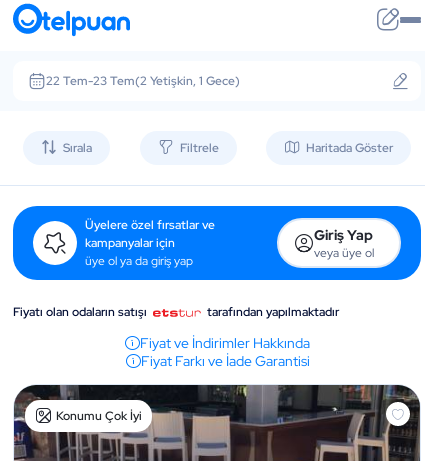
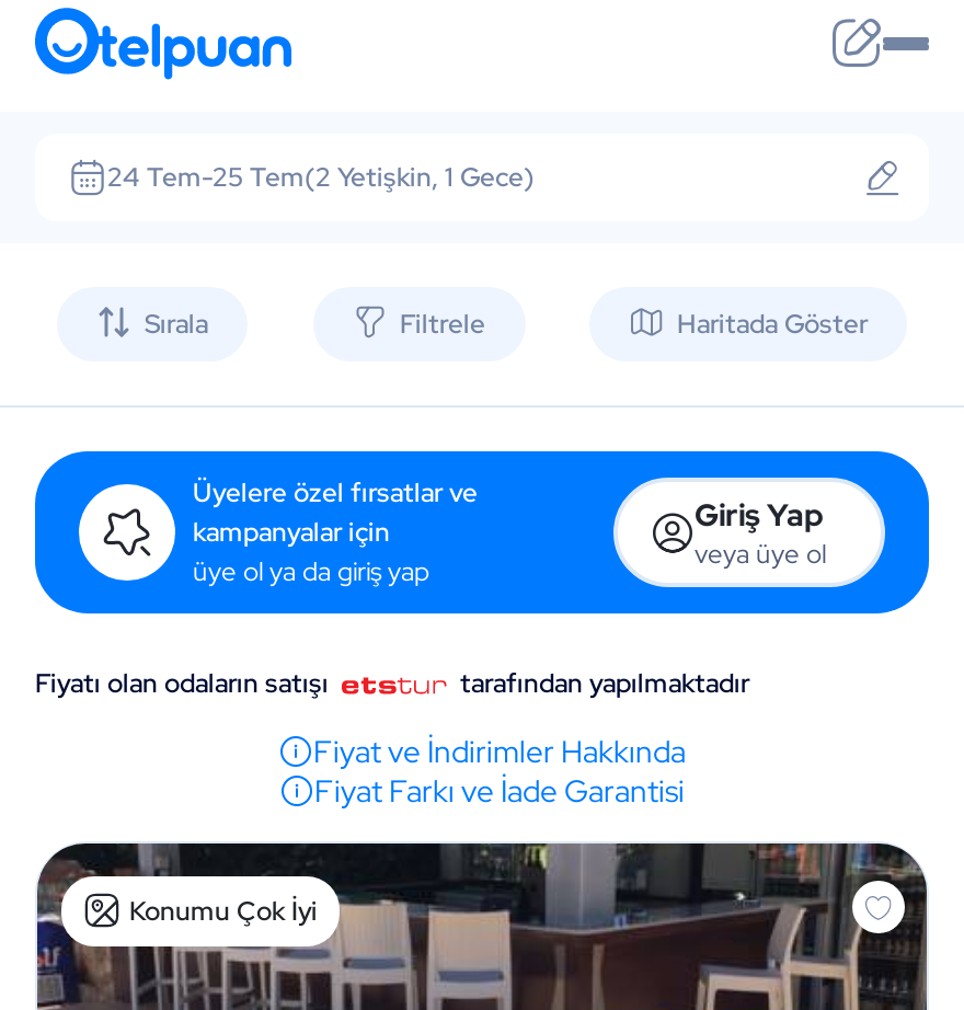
- 22 Tem-23 Tem(2 Yetişkin, 1 Gece)
+ 24 Tem-25 Tem(2 Yetişkin, 1 Gece)
